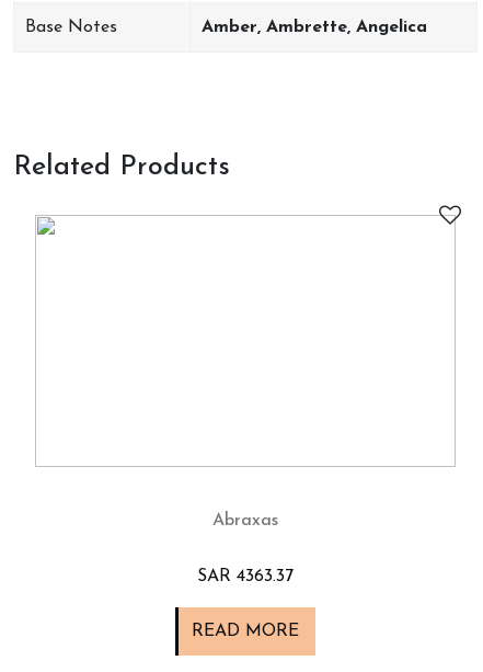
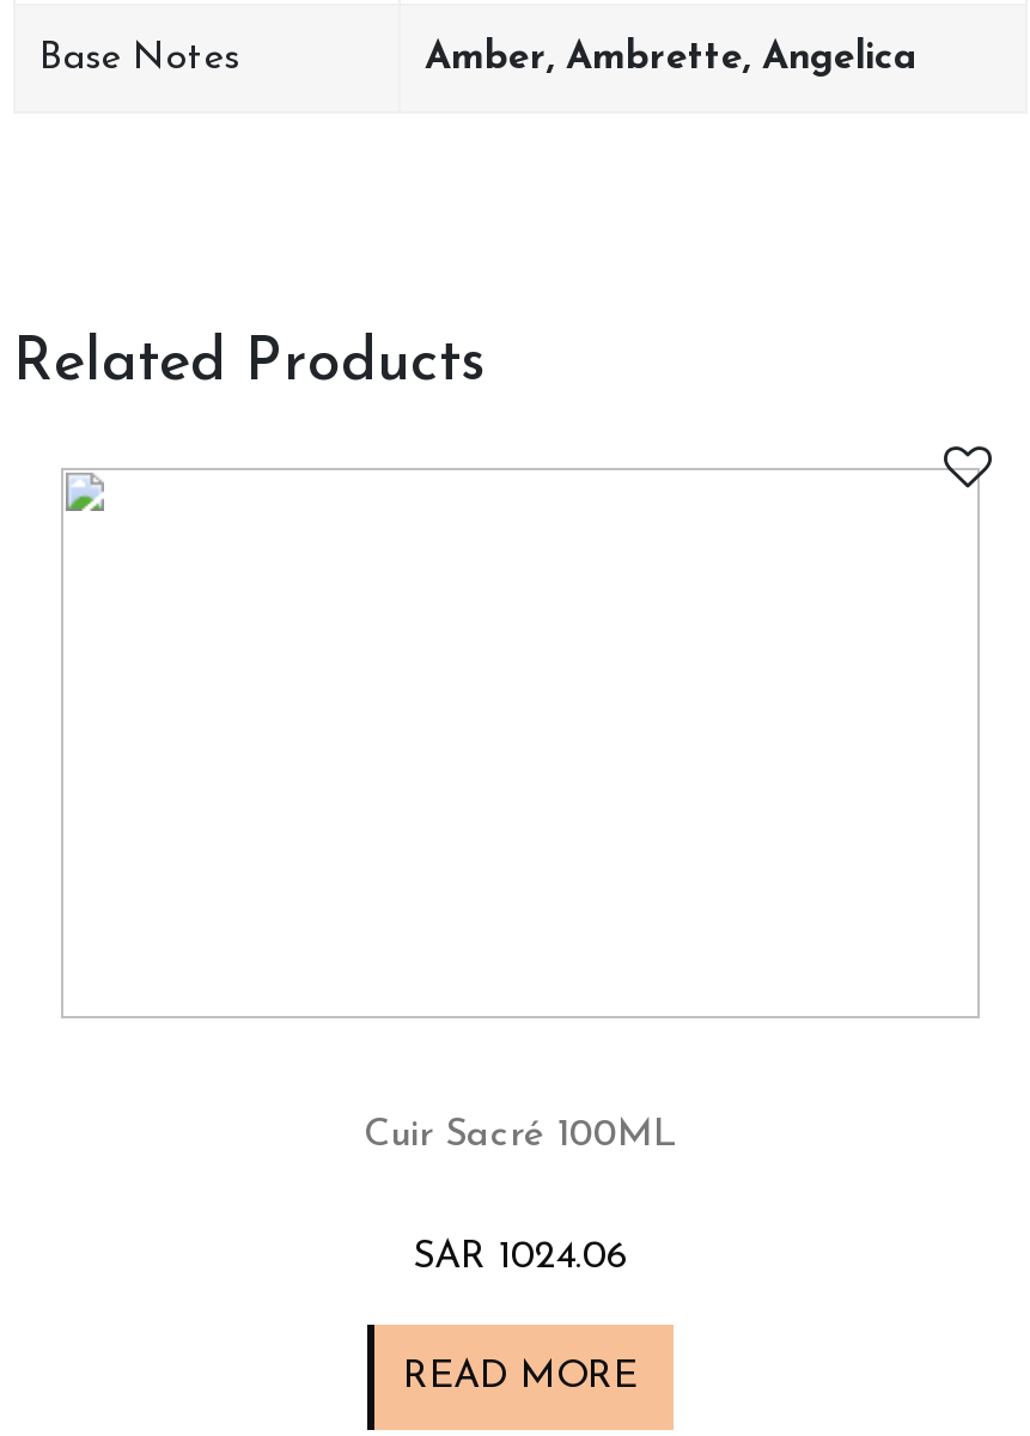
- Abraxas
+ Cuir Sacré 100ML

- SAR 4363.37
+ SAR 1024.06
